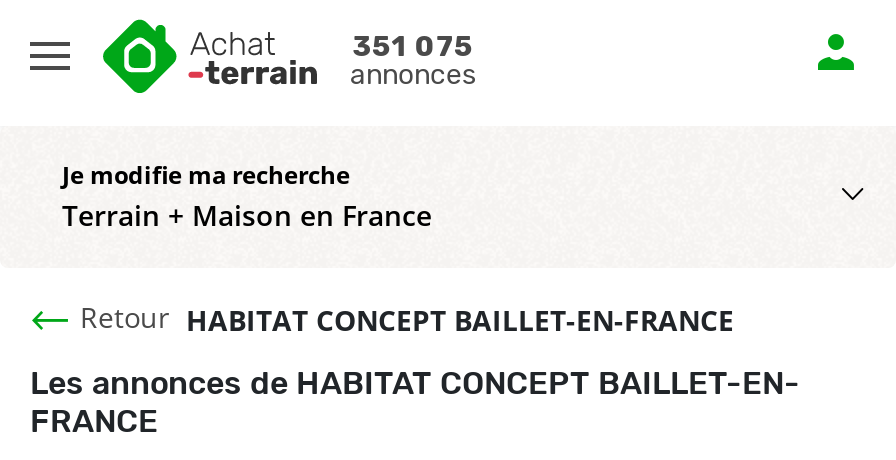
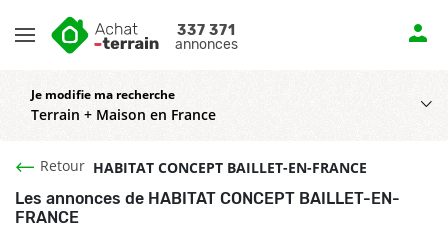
- 351 075
+ 337 371
